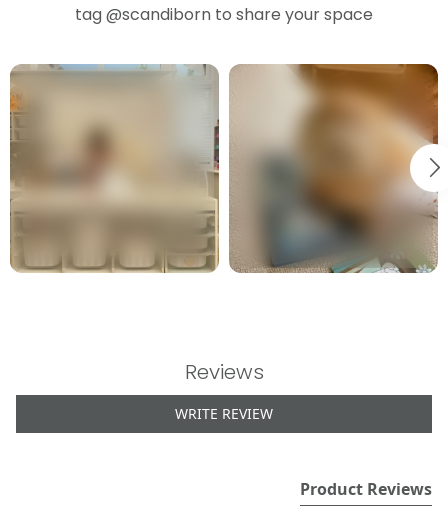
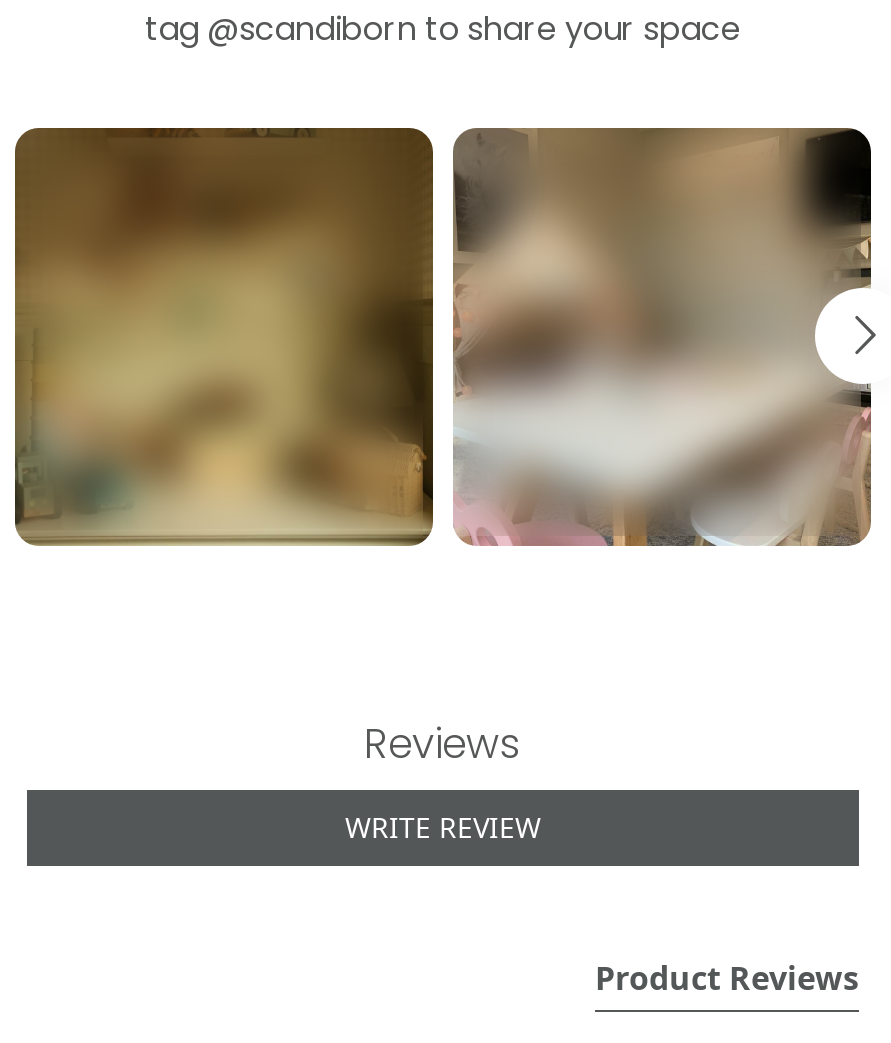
- [image]
+ [image]

- [image]
+ [image]
